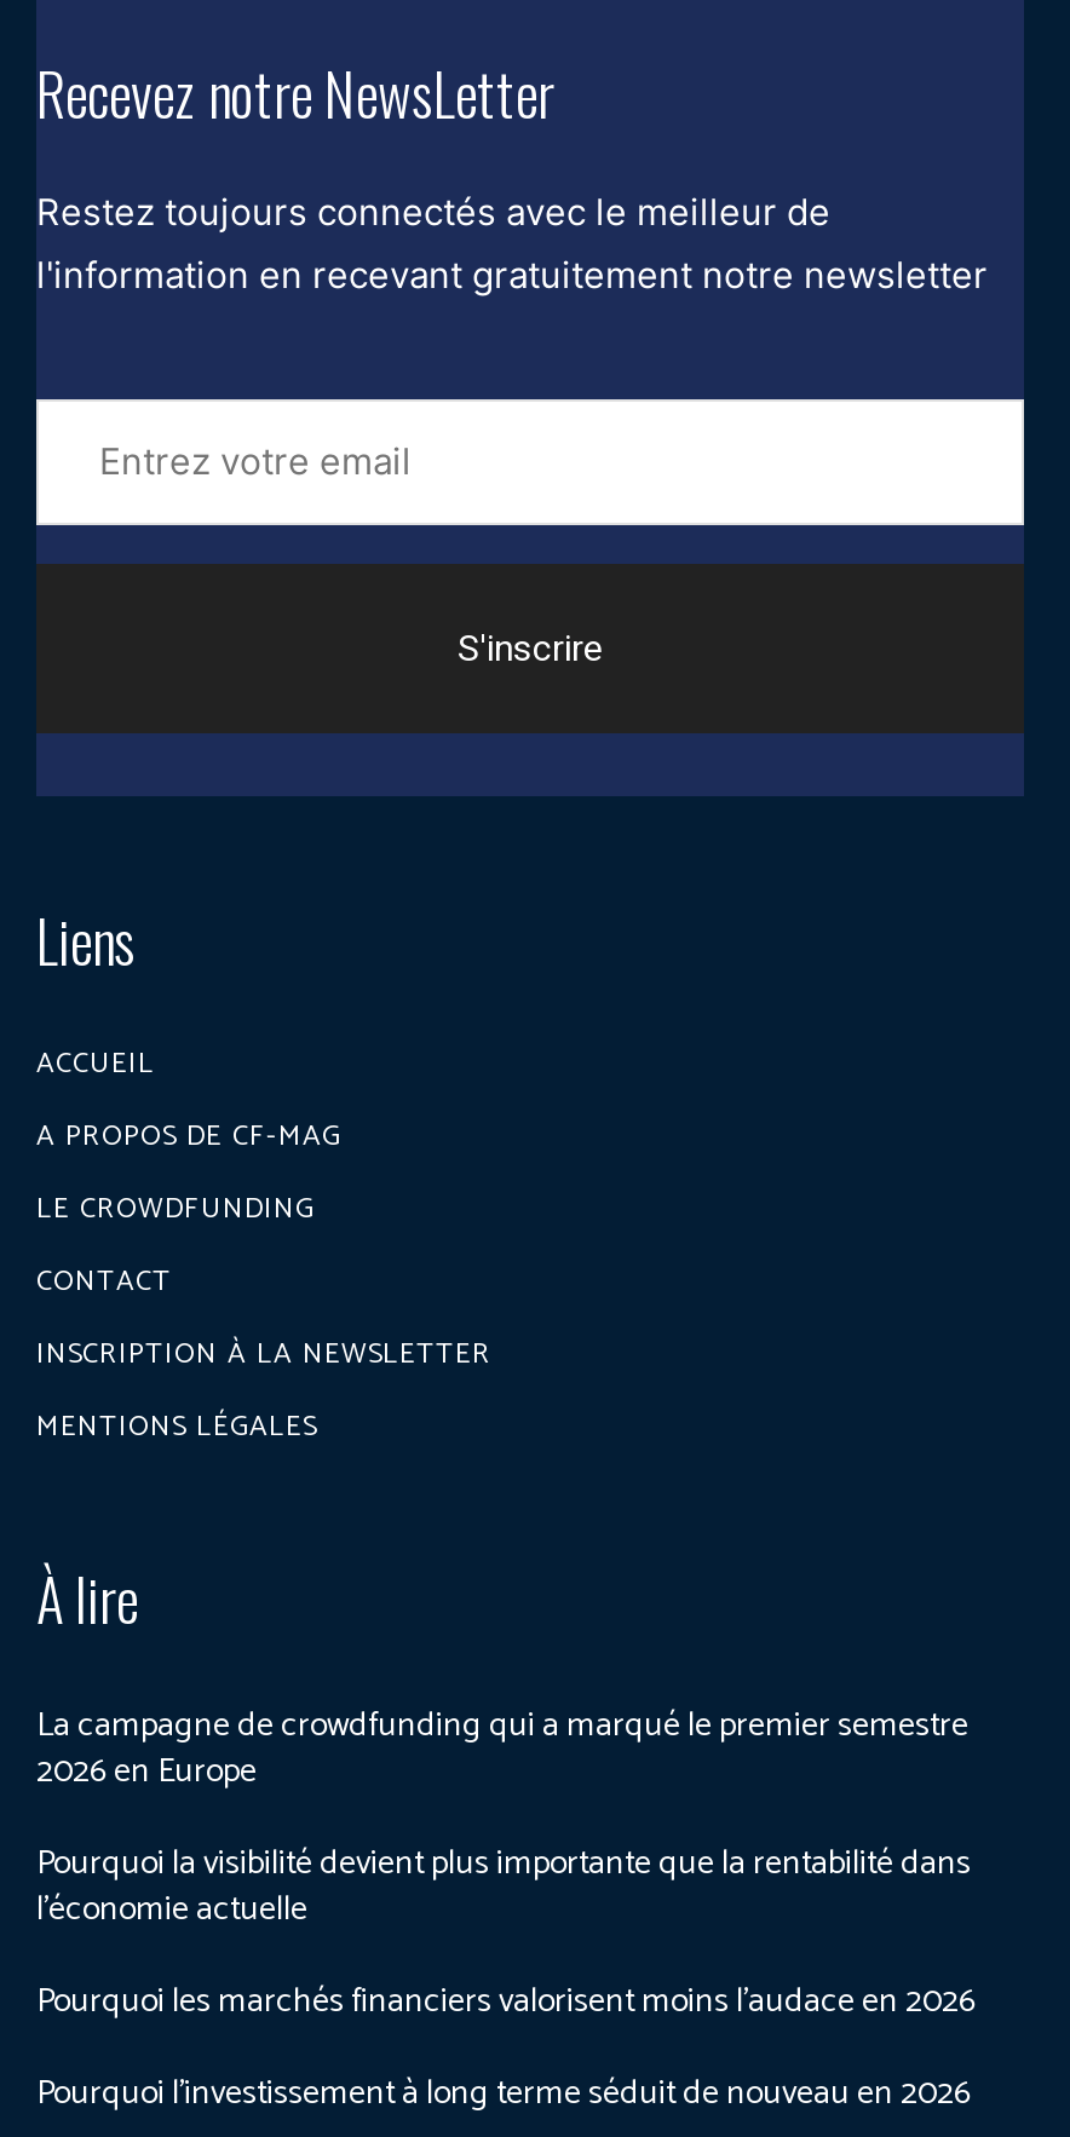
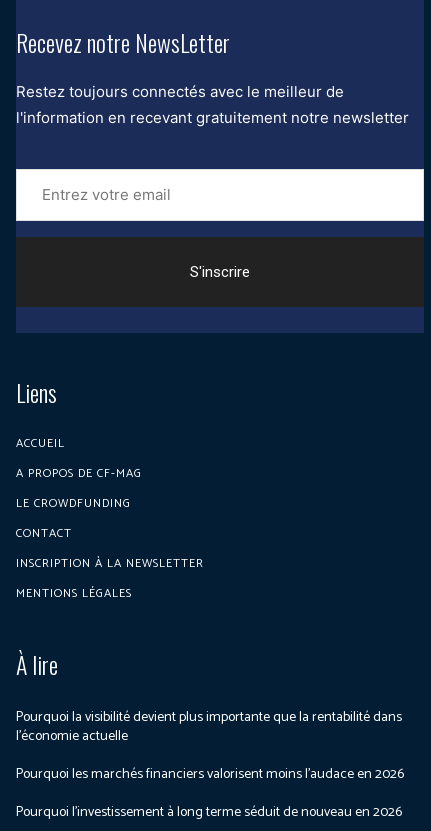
- La campagne de crowdfunding qui a marqué le premier semestre
- 2026 en Europe
